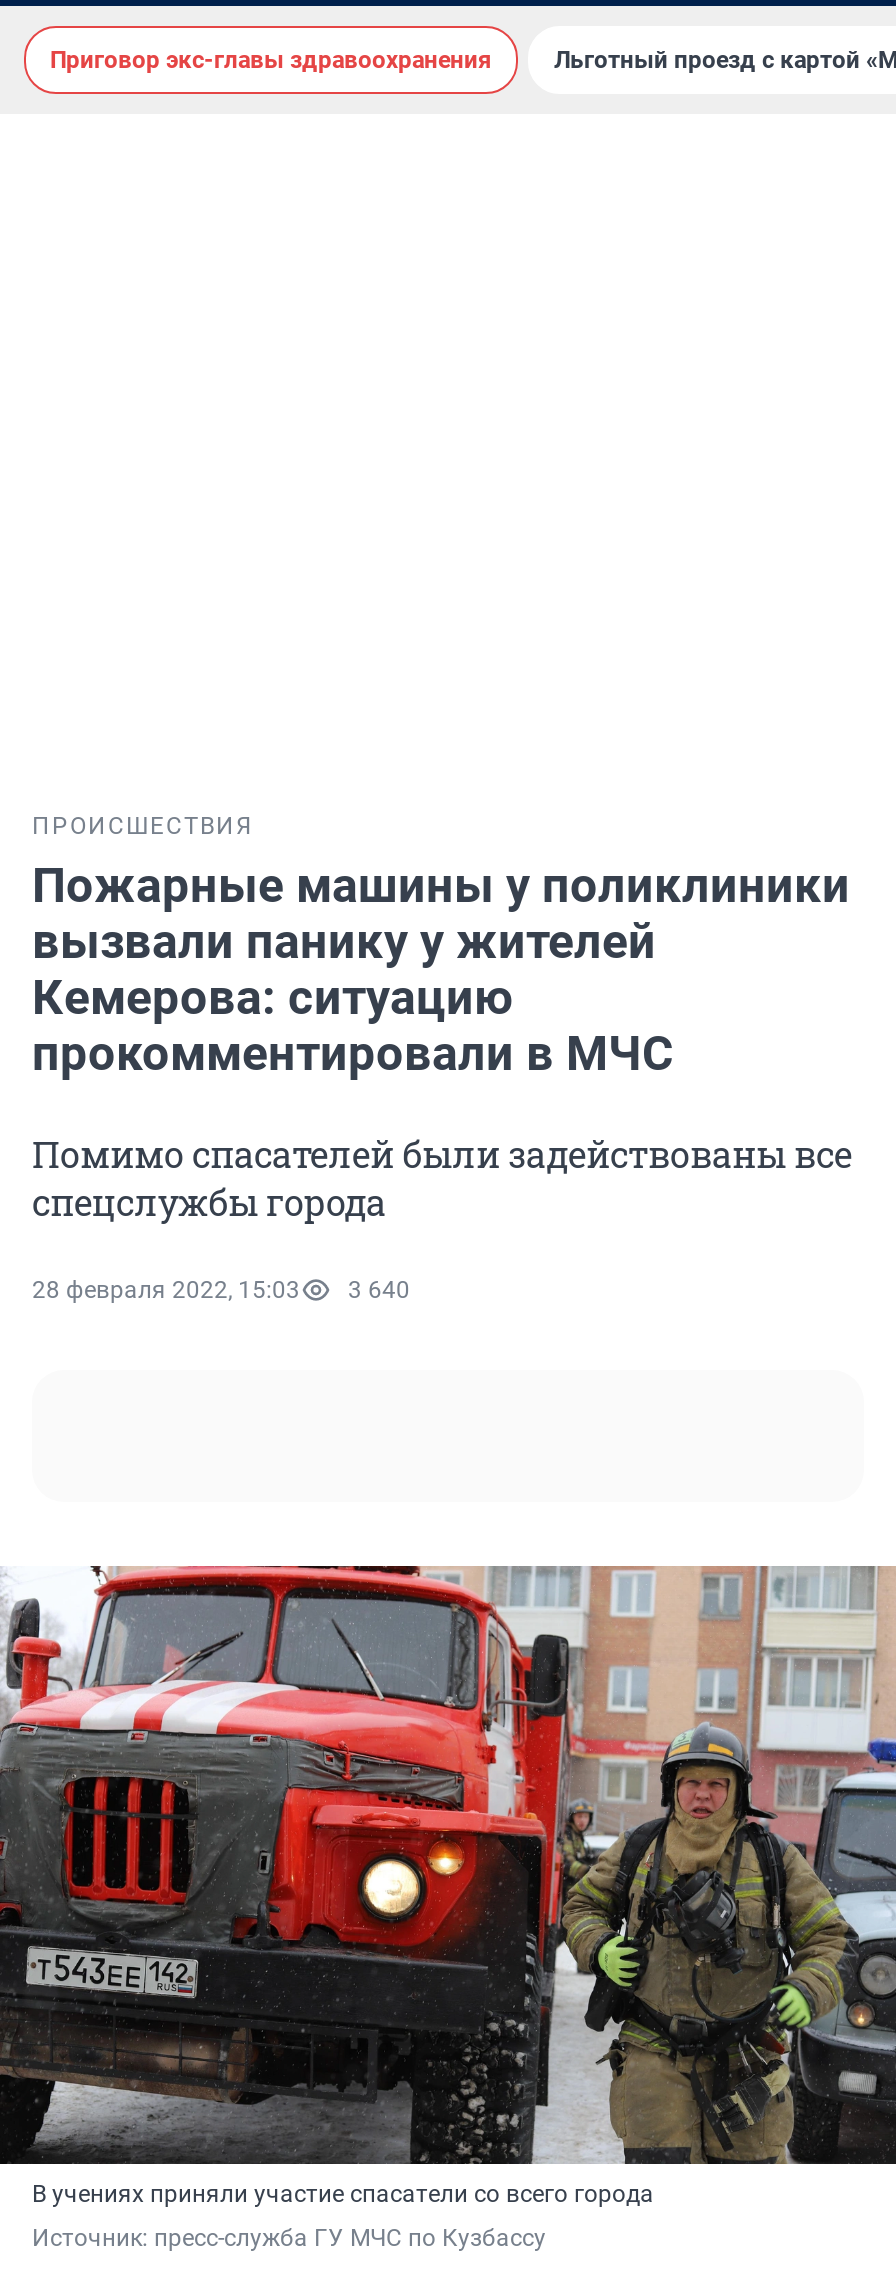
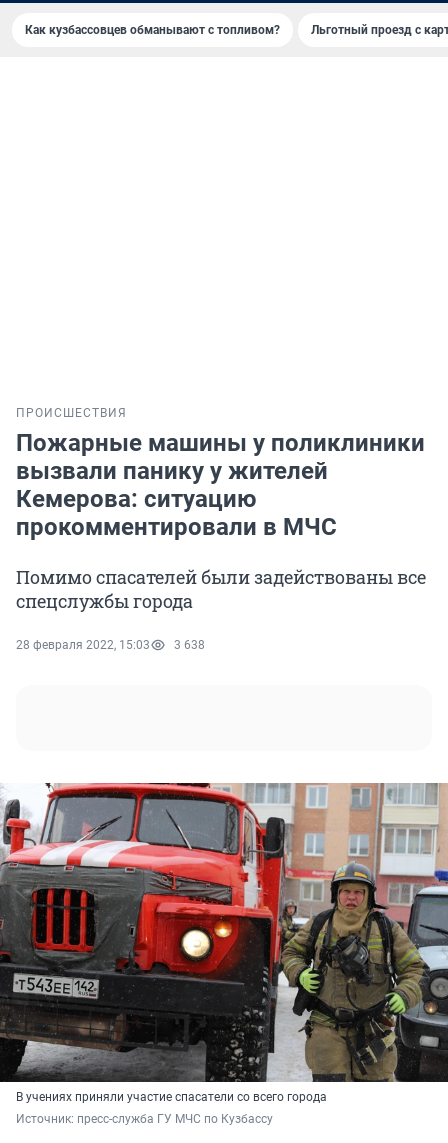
- Приговор экс-главы здравоохранения
+ Как кузбассовцев обманывают с топливом?

- 28 февраля 2022, 15:03 3 640
+ 28 февраля 2022, 15:03 3 638
